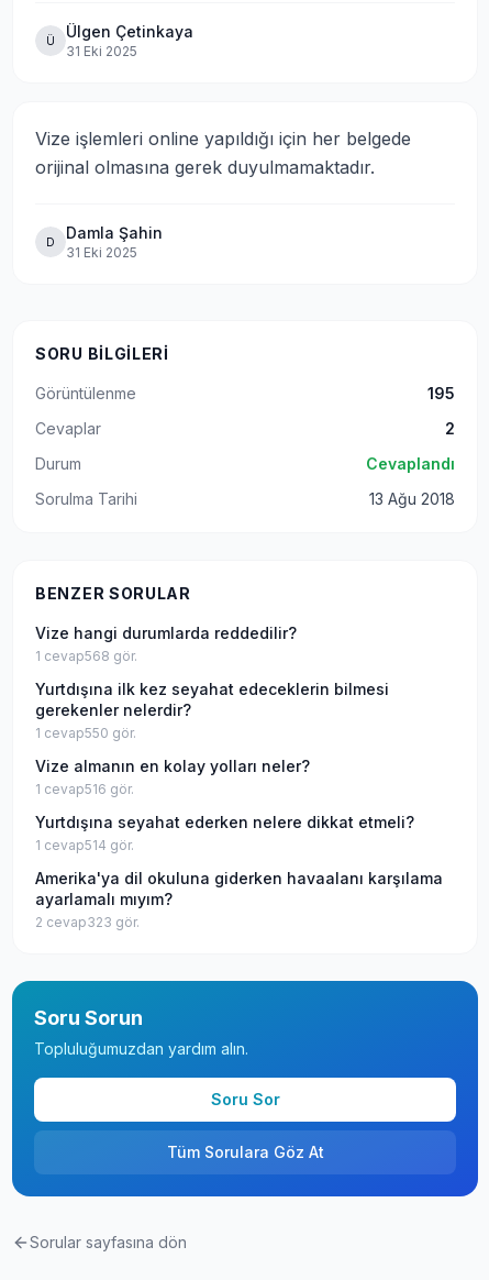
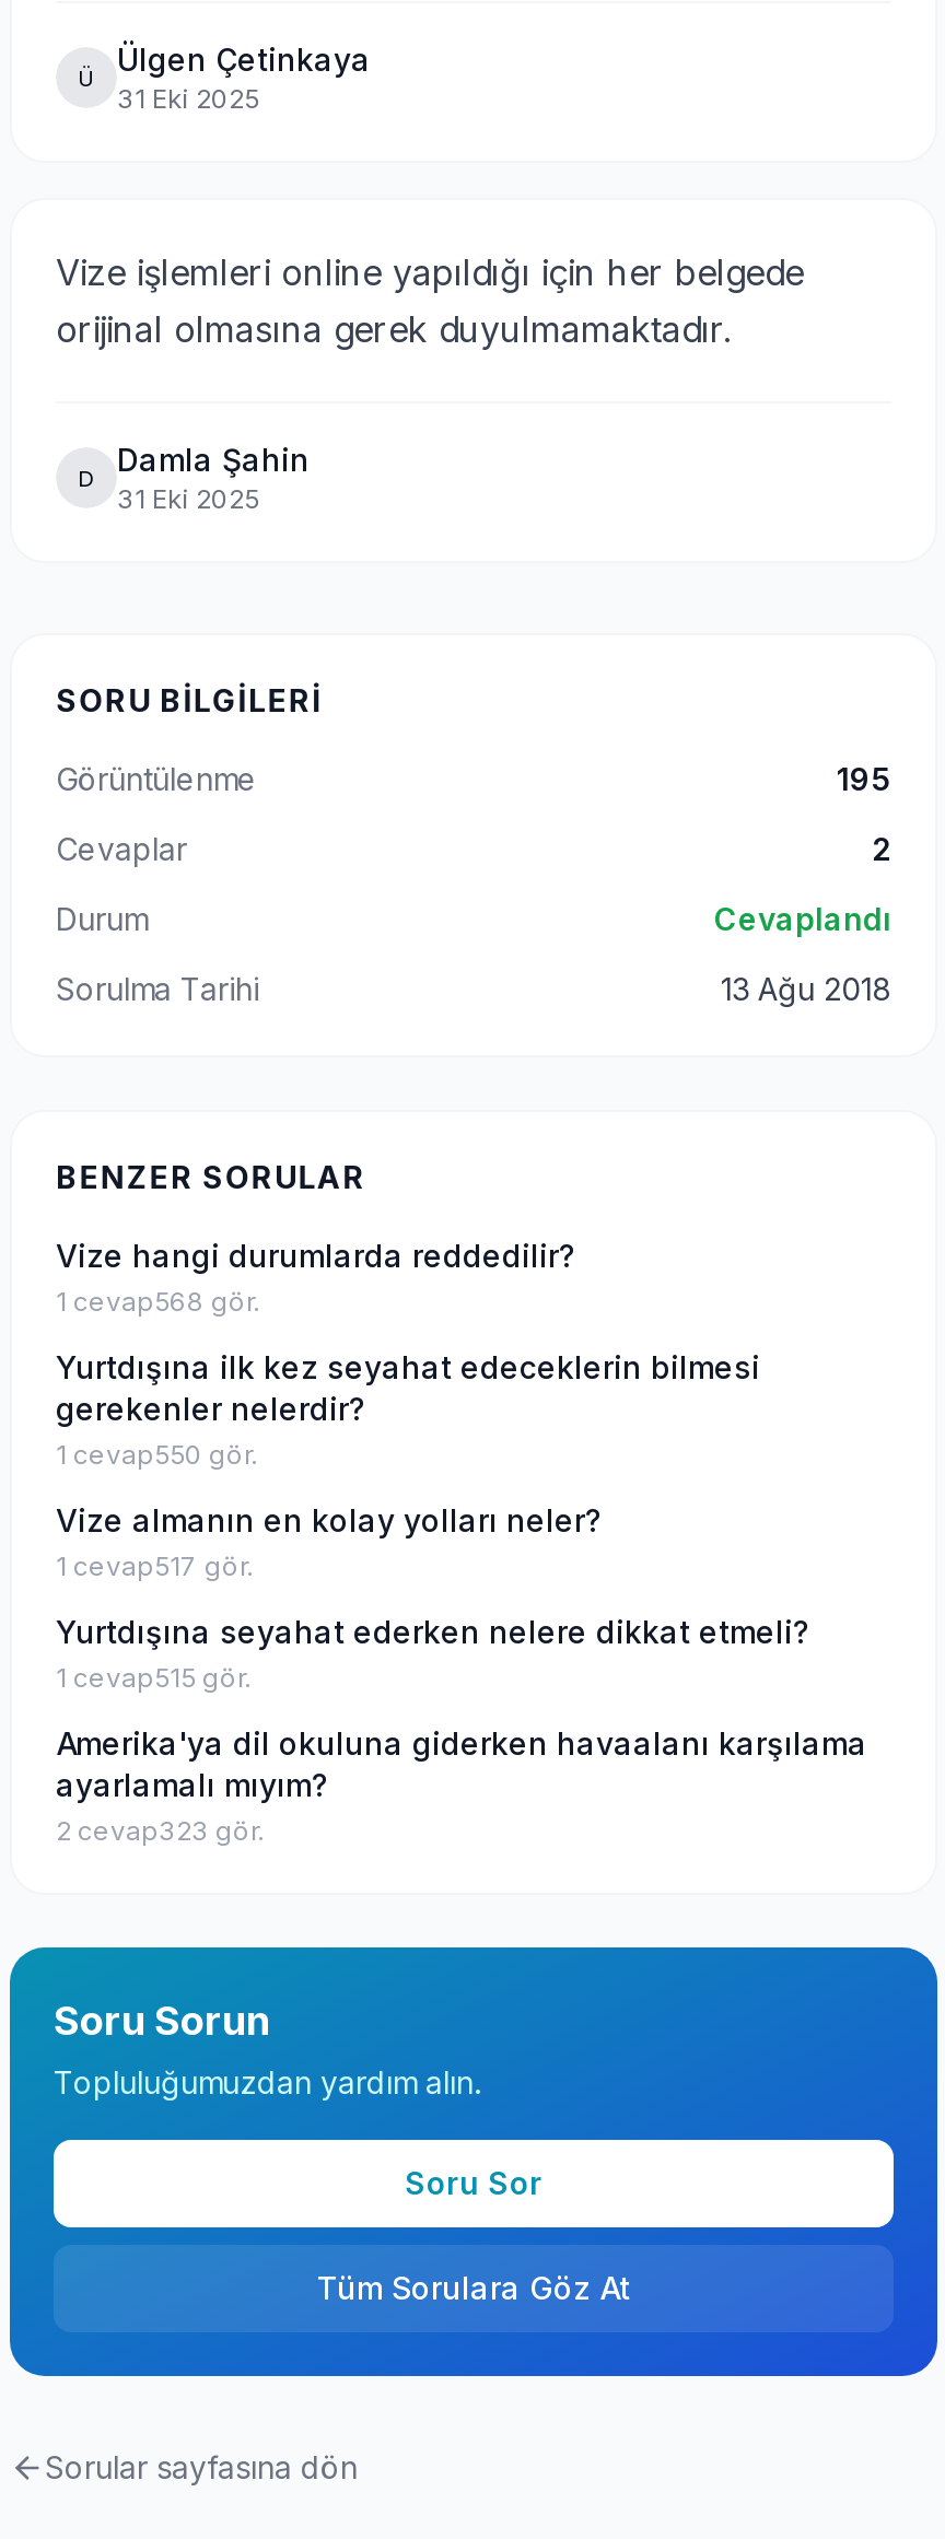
- 1 cevap516 gör.
+ 1 cevap517 gör.

- 1 cevap514 gör.
+ 1 cevap515 gör.
